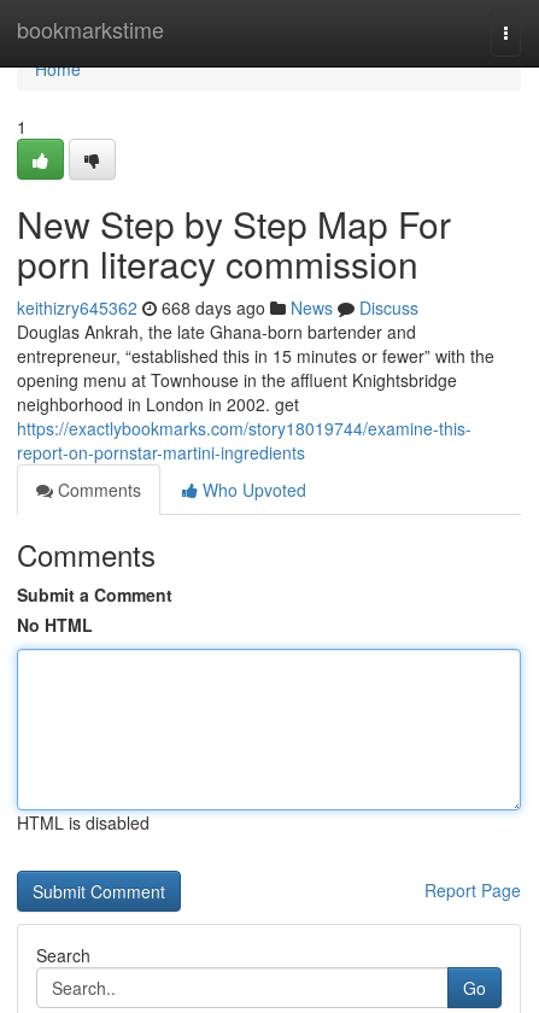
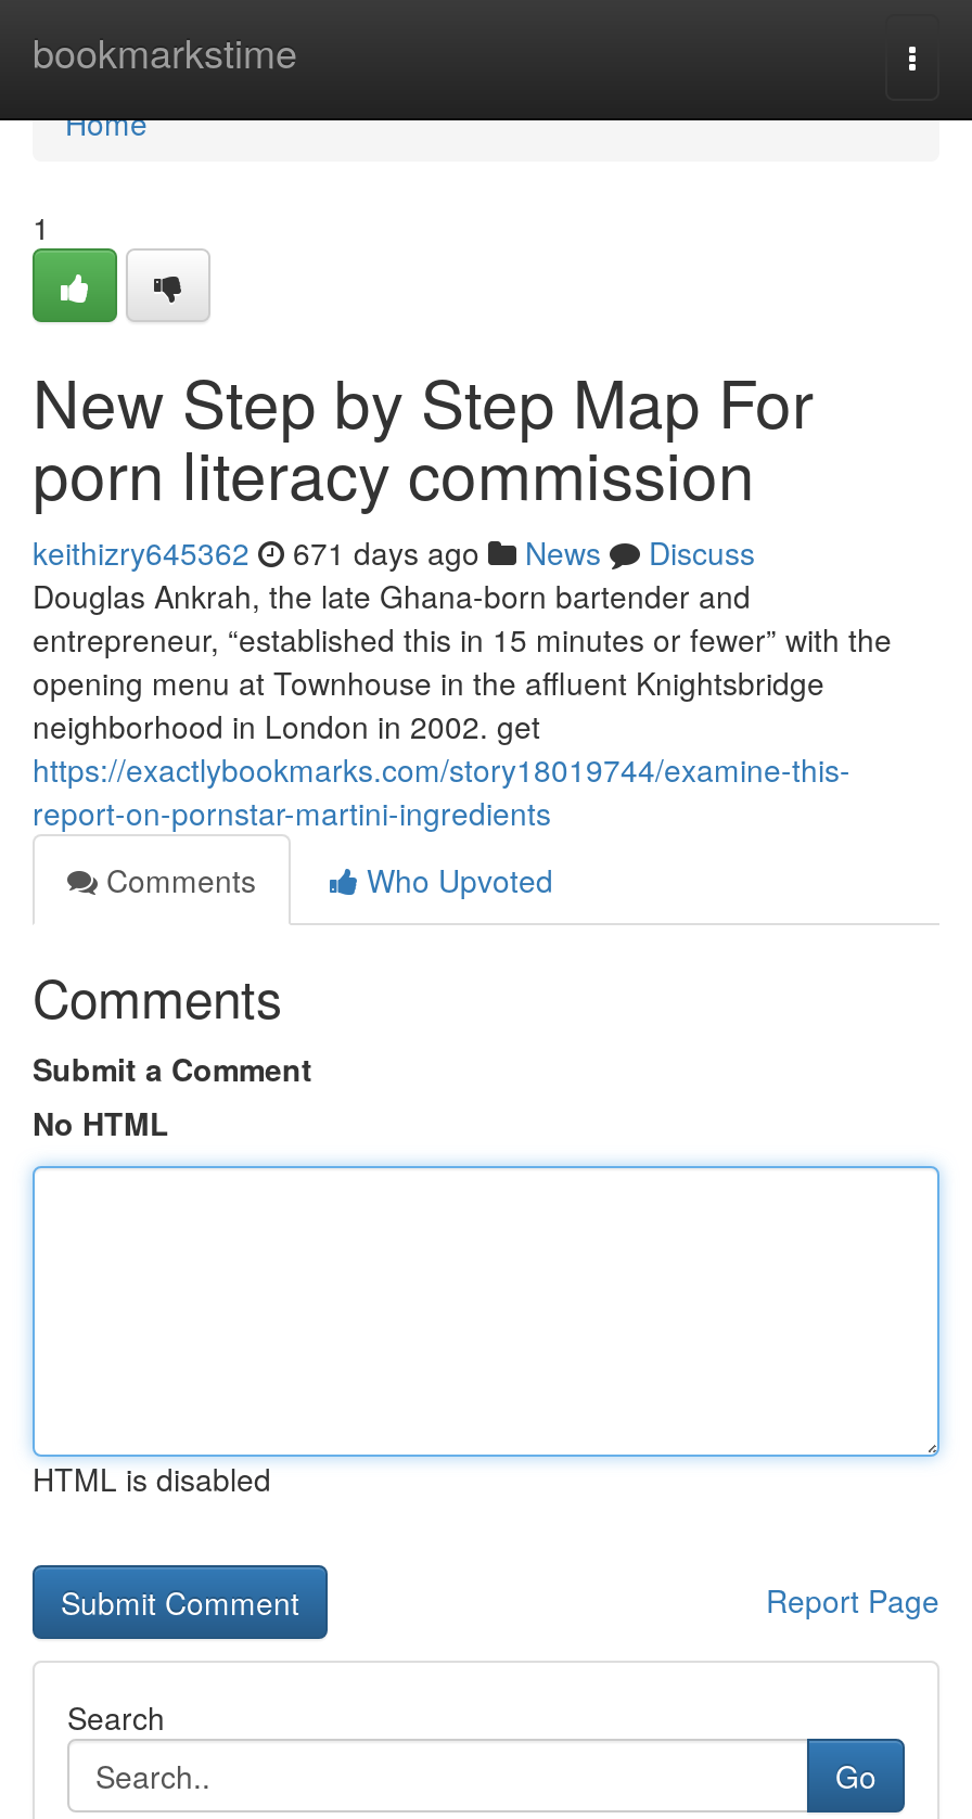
- keithizry645362 668 days ago News Discuss
+ keithizry645362 671 days ago News Discuss
